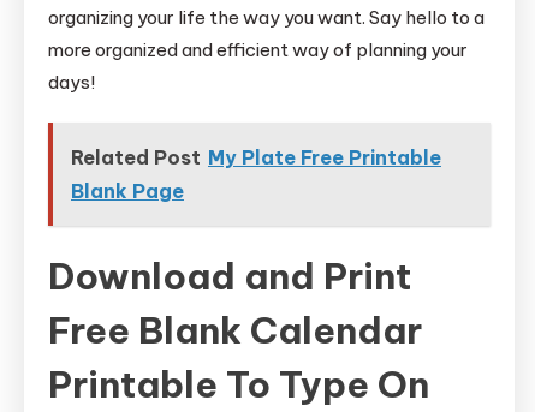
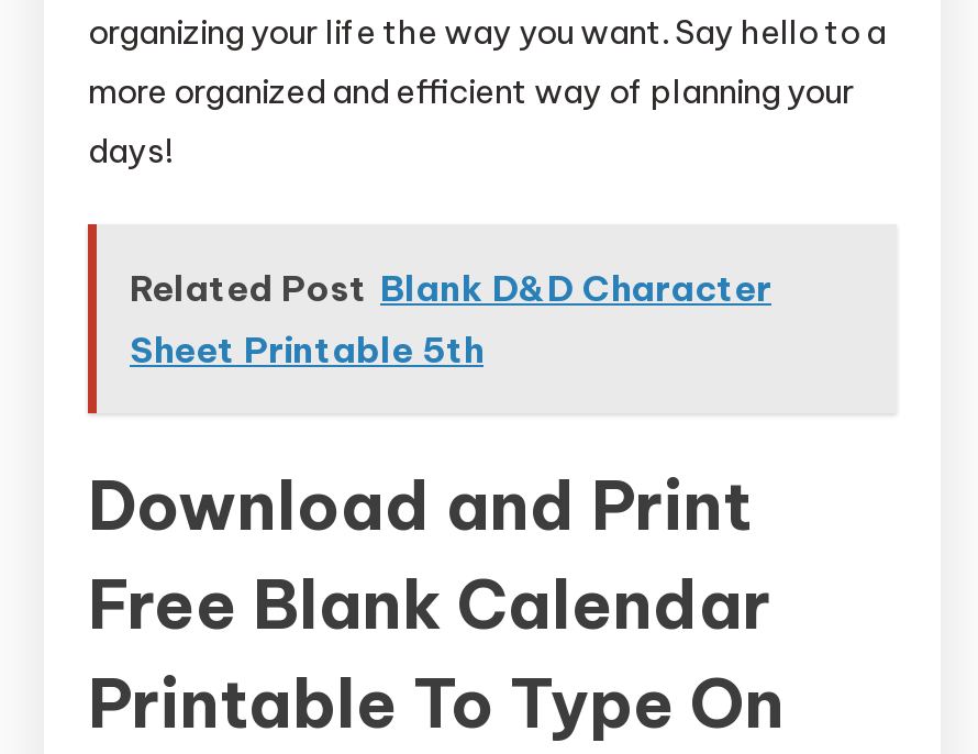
- Related Post My Plate Free Printable
- Blank Page
+ Related Post Blank D&D Character
+ Sheet Printable 5th
